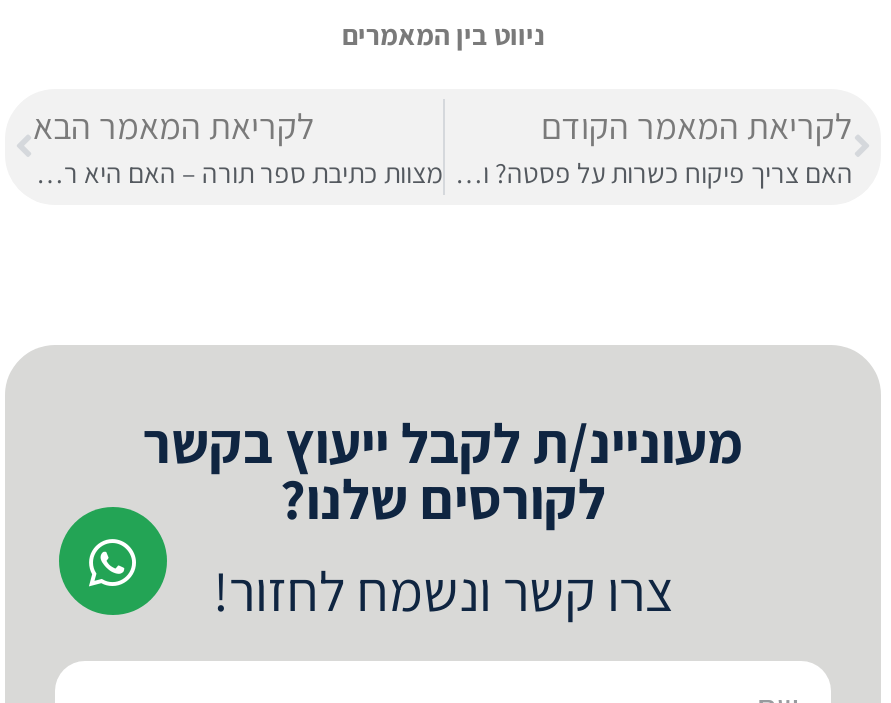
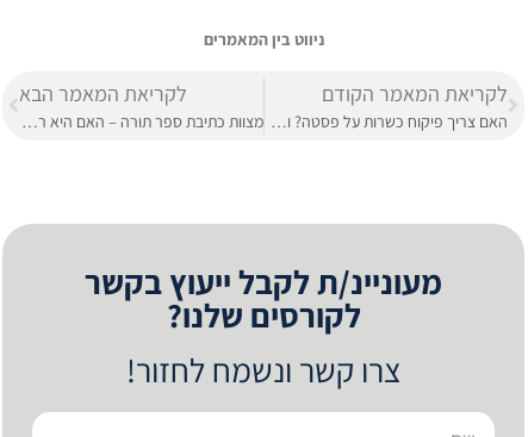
- [image]
